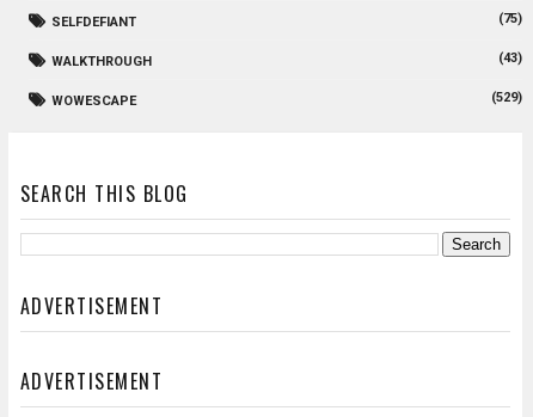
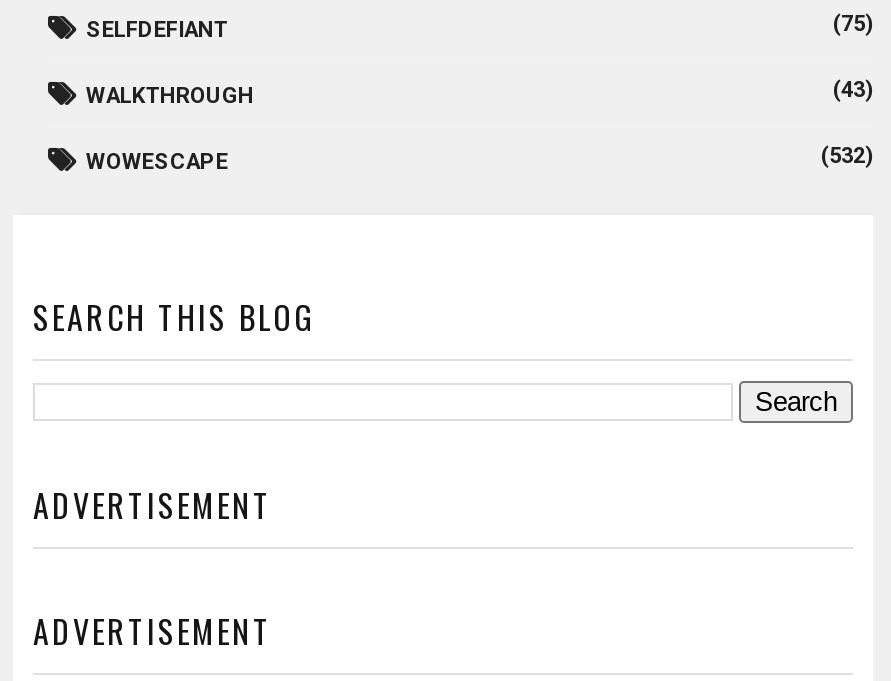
- (529)
+ (532)
